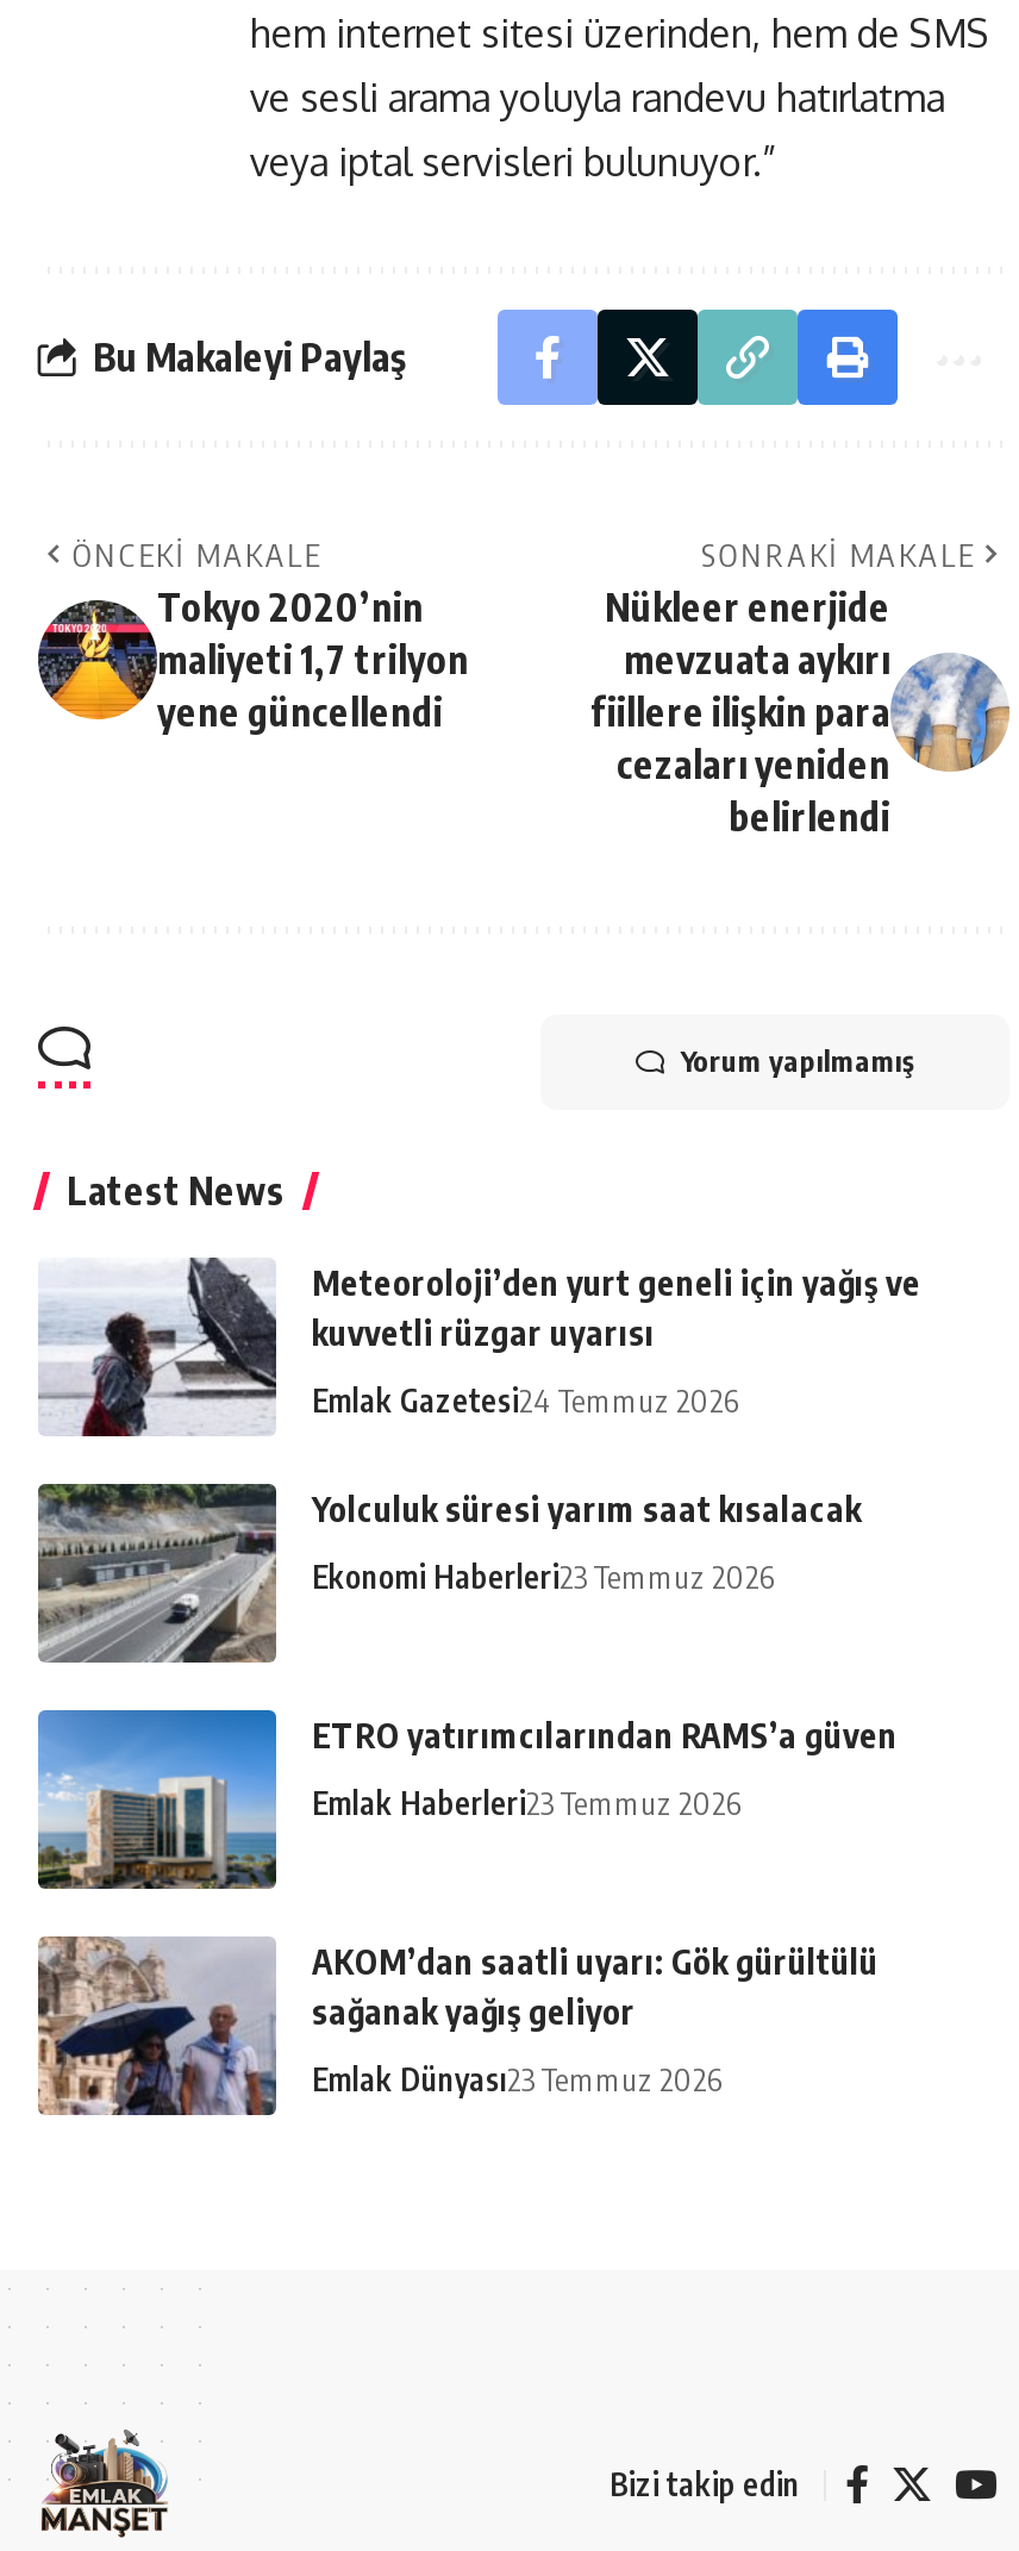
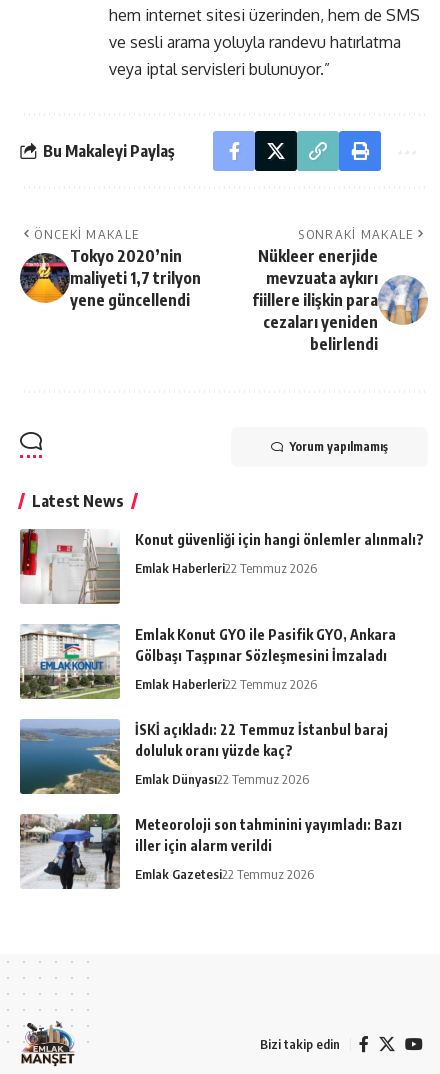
- [image]
- Meteoroloji’den yurt geneli için yağış ve
- kuvvetli rüzgar uyarısı
+ [image]
+ Konut güvenliği için hangi önlemler alınmalı?

- Emlak Gazetesi24 Temmuz 2026
+ Emlak Haberleri22 Temmuz 2026

- [image]
- Yolculuk süresi yarım saat kısalacak
+ [image]
+ Emlak Konut GYO ile Pasifik GYO, Ankara
+ Gölbaşı Taşpınar Sözleşmesini İmzaladı

- Ekonomi Haberleri23 Temmuz 2026
+ Emlak Haberleri22 Temmuz 2026

- [image]
- ETRO yatırımcılarından RAMS’a güven
+ [image]
+ İSKİ açıkladı: 22 Temmuz İstanbul baraj
+ doluluk oranı yüzde kaç?

- Emlak Haberleri23 Temmuz 2026
+ Emlak Dünyası22 Temmuz 2026

- [image]
- AKOM’dan saatli uyarı: Gök gürültülü
- sağanak yağış geliyor
+ [image]
+ Meteoroloji son tahminini yayımladı: Bazı
+ iller için alarm verildi

- Emlak Dünyası23 Temmuz 2026
+ Emlak Gazetesi22 Temmuz 2026
